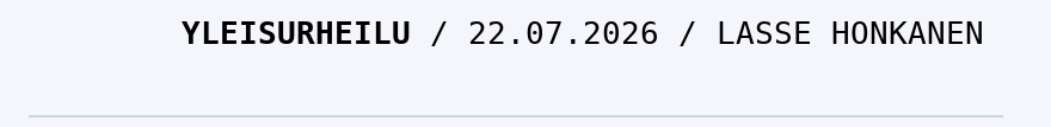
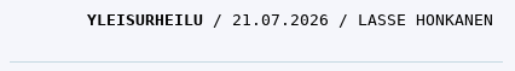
- YLEISURHEILU 22.07.2026 LASSE HONKANEN
+ YLEISURHEILU 21.07.2026 LASSE HONKANEN
